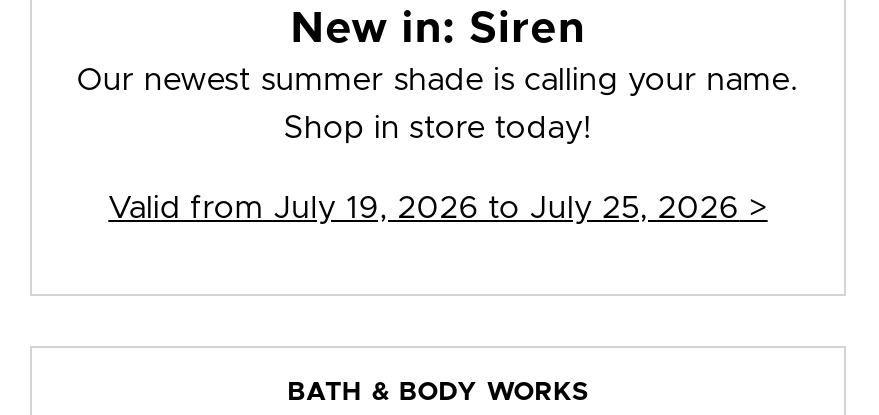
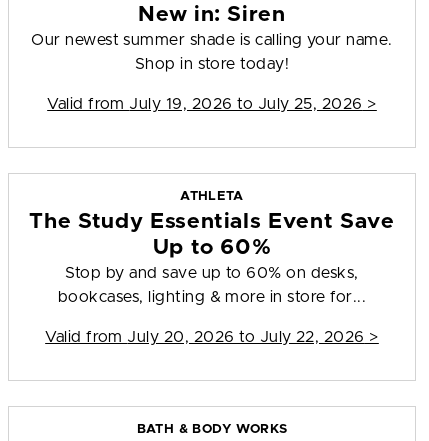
+ ATHLETA
+ The Study Essentials Event Save
+ Up to 60%
+ Stop by and save up to 60% on desks,
+ bookcases, lighting & more in store for...
+ Valid from July 20, 2026 to July 22, 2026 >
